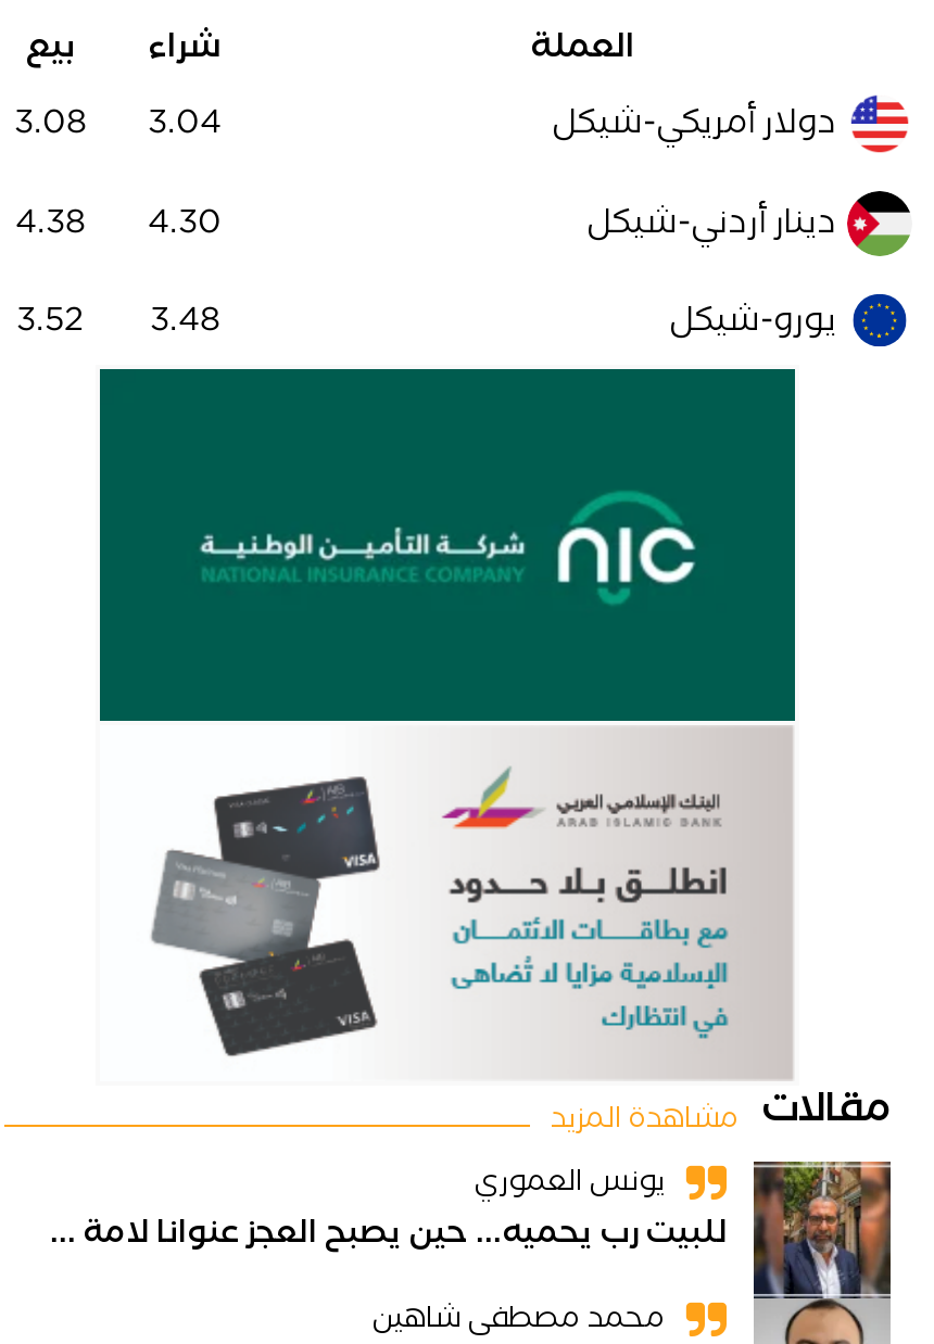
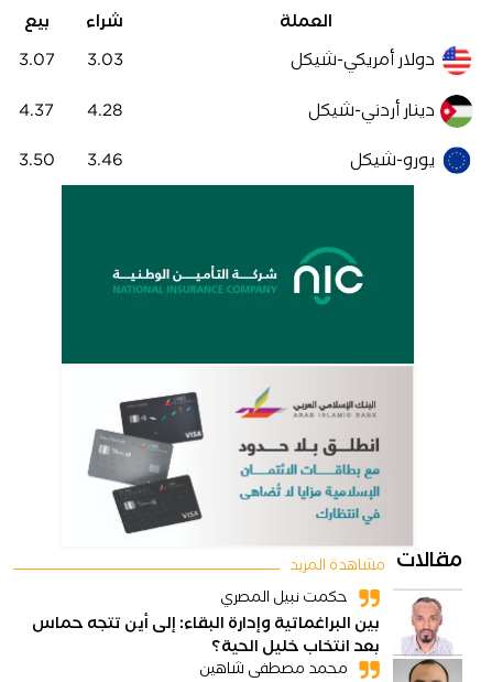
- 3.08
+ 3.07

- 3.04
+ 3.03

- 4.38
+ 4.37

- 4.30
+ 4.28

- 3.52
+ 3.50

- 3.48
+ 3.46

- [image]
- يونس العموري
- للبيت رب يحميه... حين يصبح العجز عنوانا لامة ...
+ [image]
+ حكمت نبيل المصري
+ بين البراغماتية وإدارة البقاء: إلى أين تتجه حماس
+ بعد انتخاب خليل الحية؟
